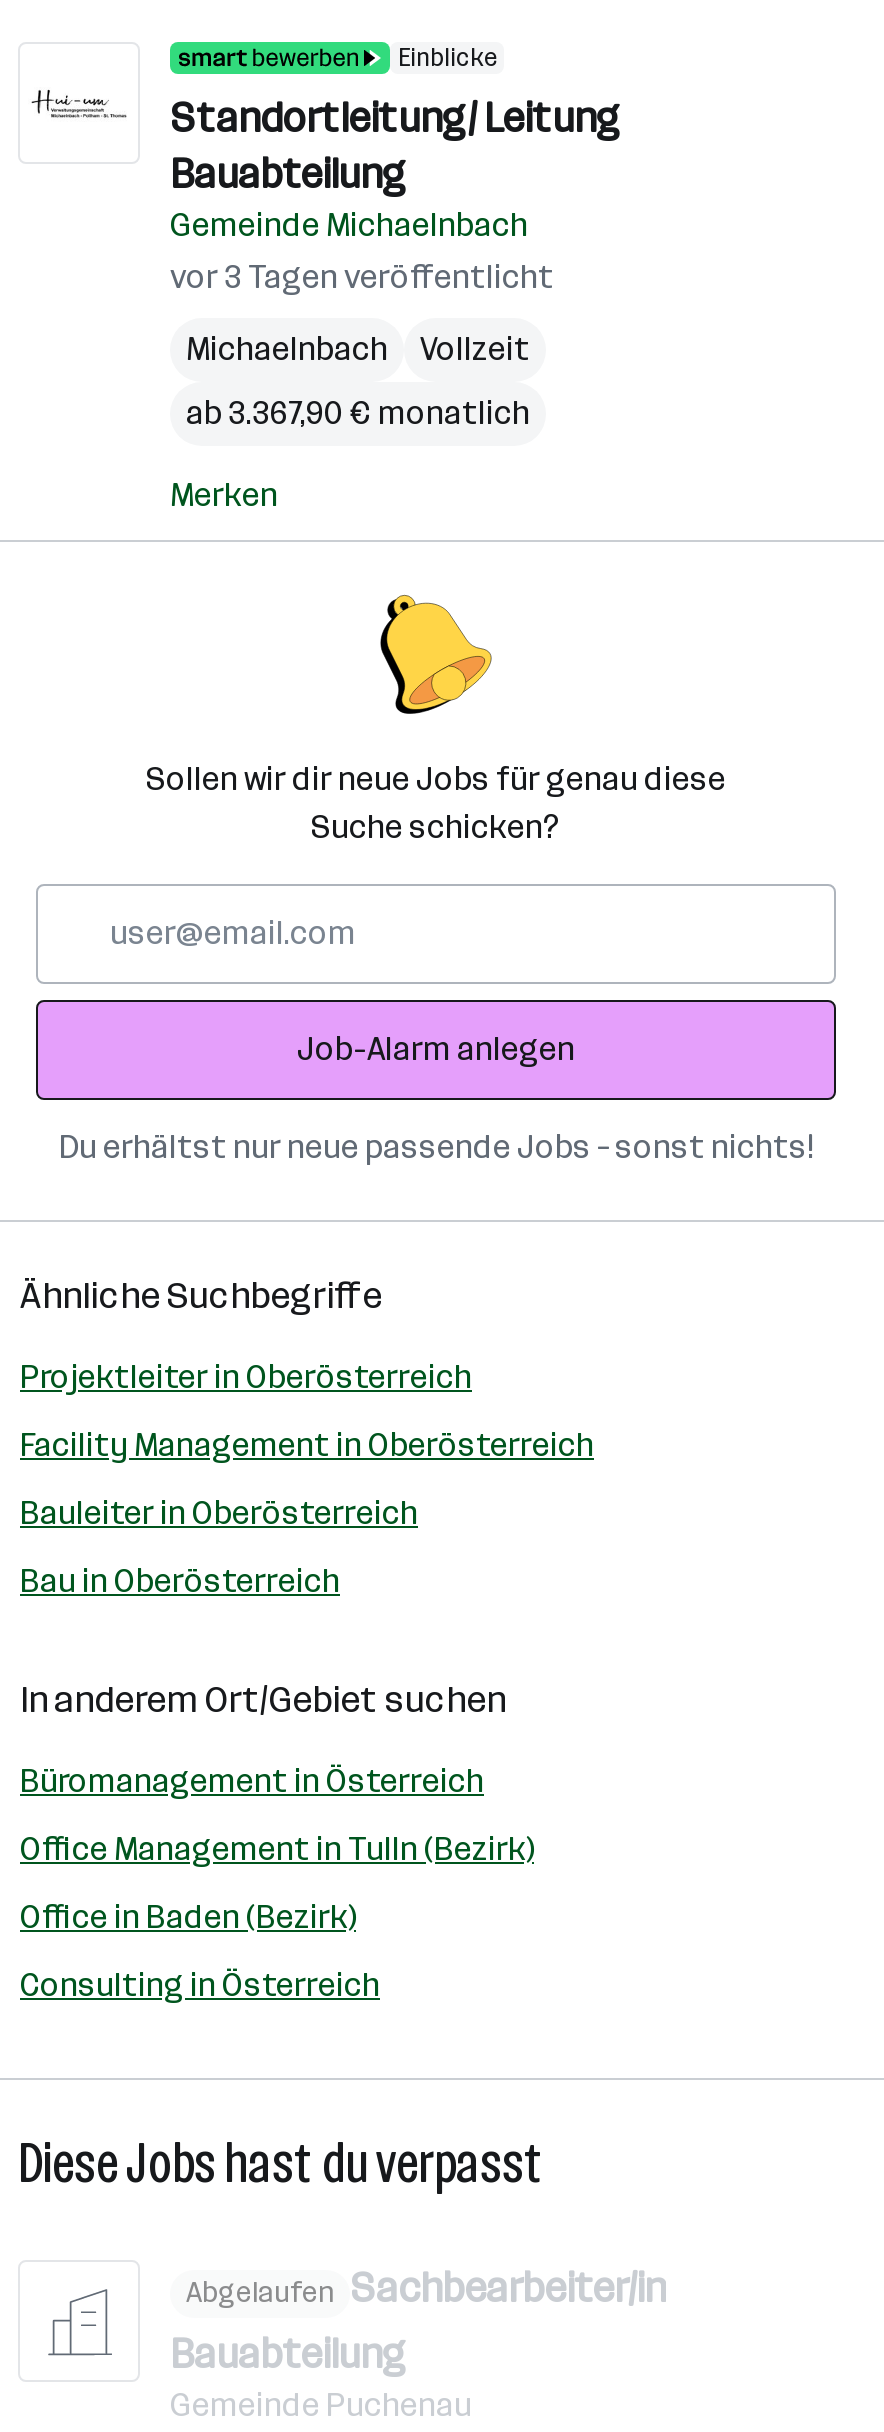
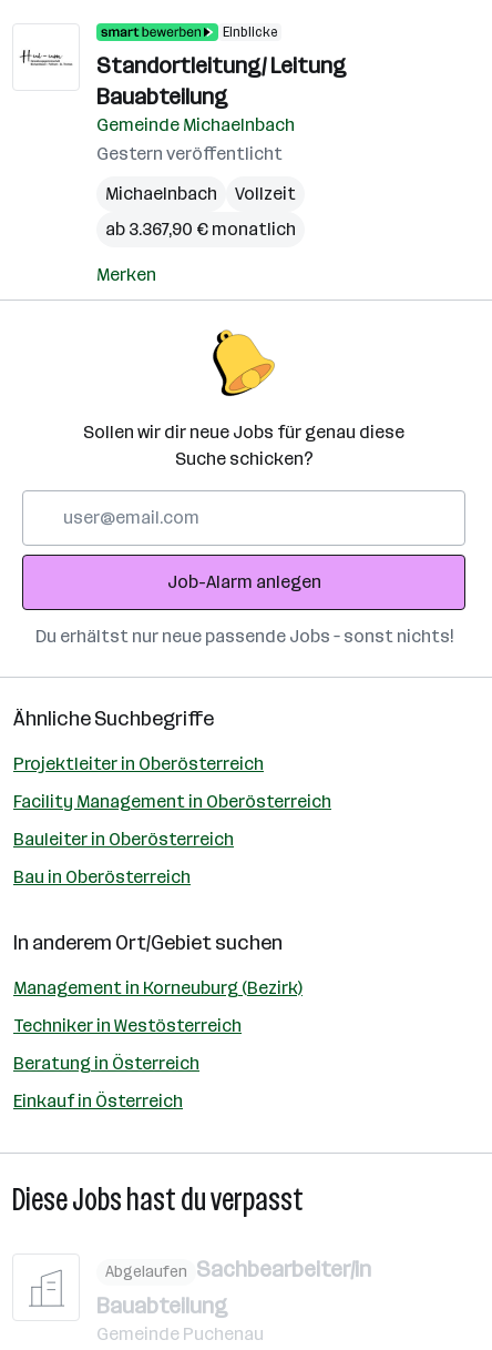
- vor 3 Tagen veröffentlicht
+ Gestern veröffentlicht

- Büromanagement in Österreich
+ Management in Korneuburg (Bezirk)

- Office Management in Tulln (Bezirk)
+ Techniker in Westösterreich

- Office in Baden (Bezirk)
+ Beratung in Österreich

- Consulting in Österreich
+ Einkauf in Österreich
